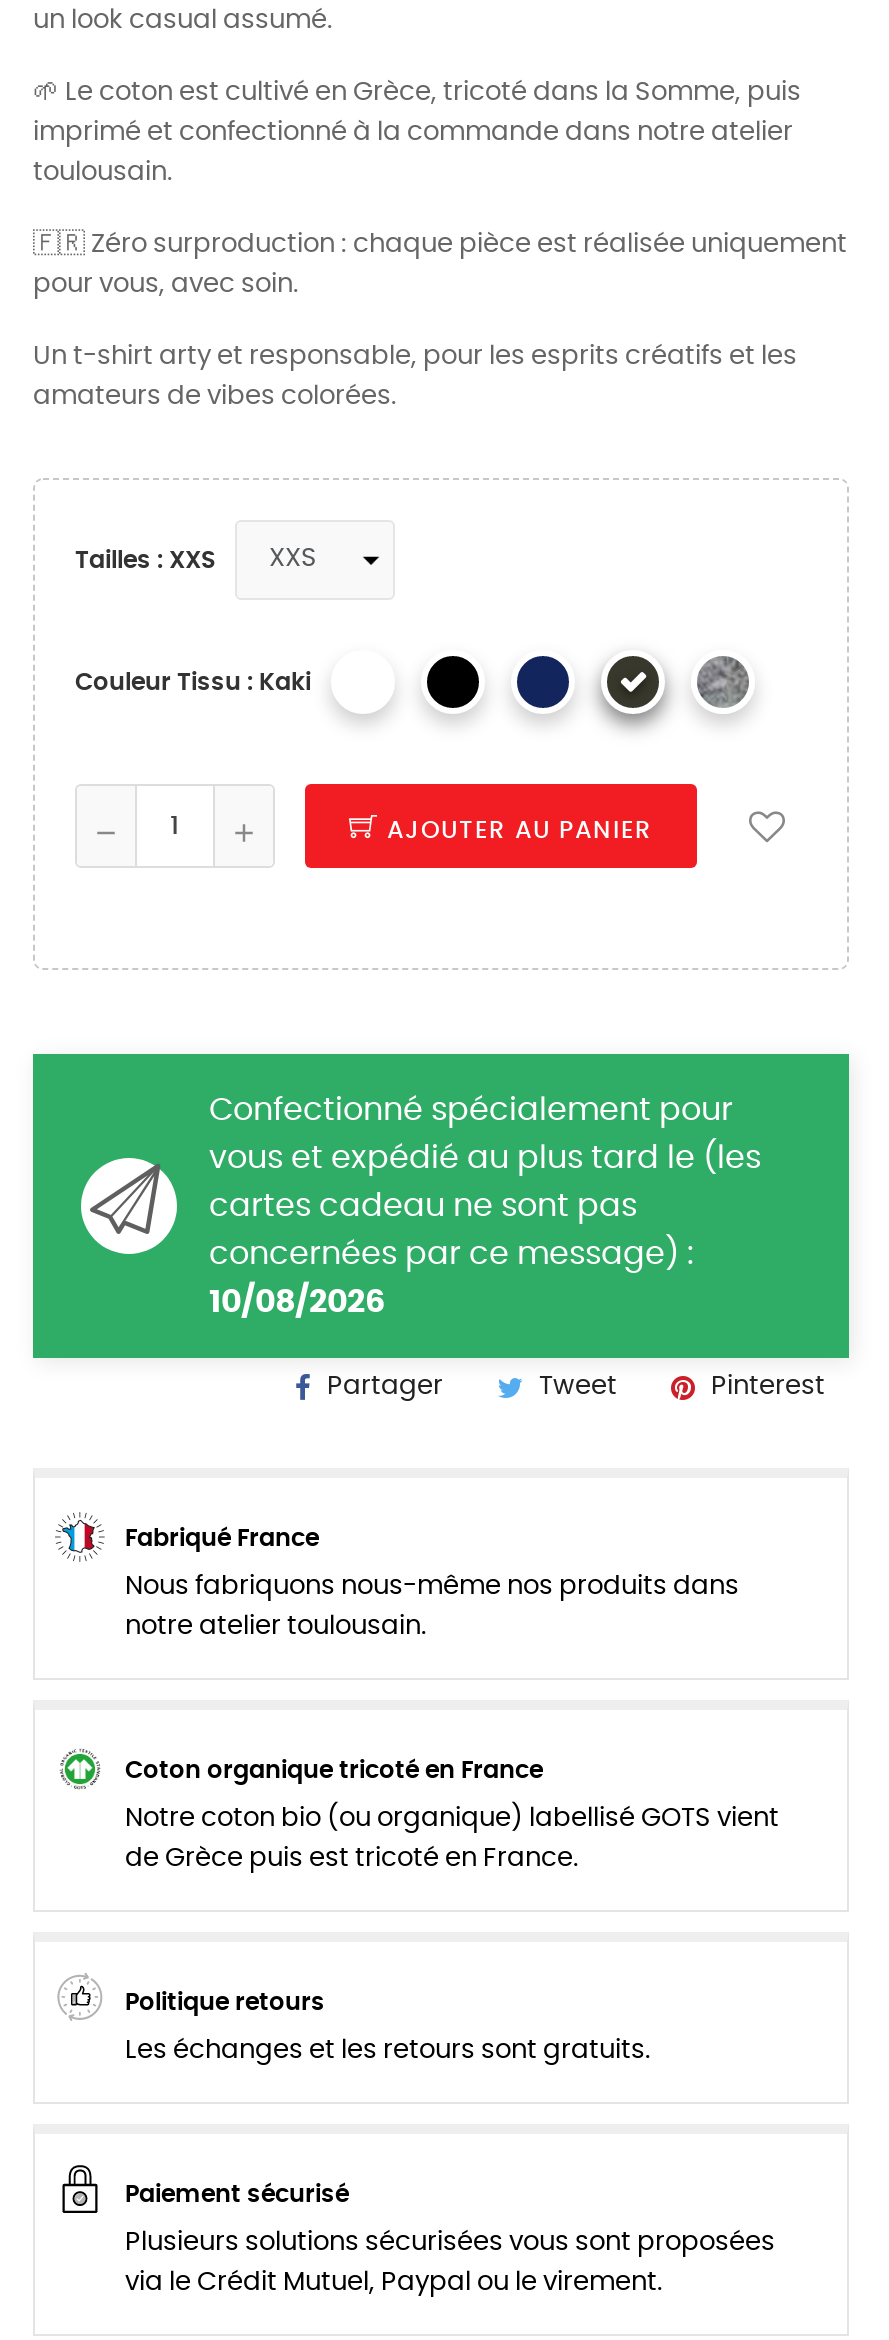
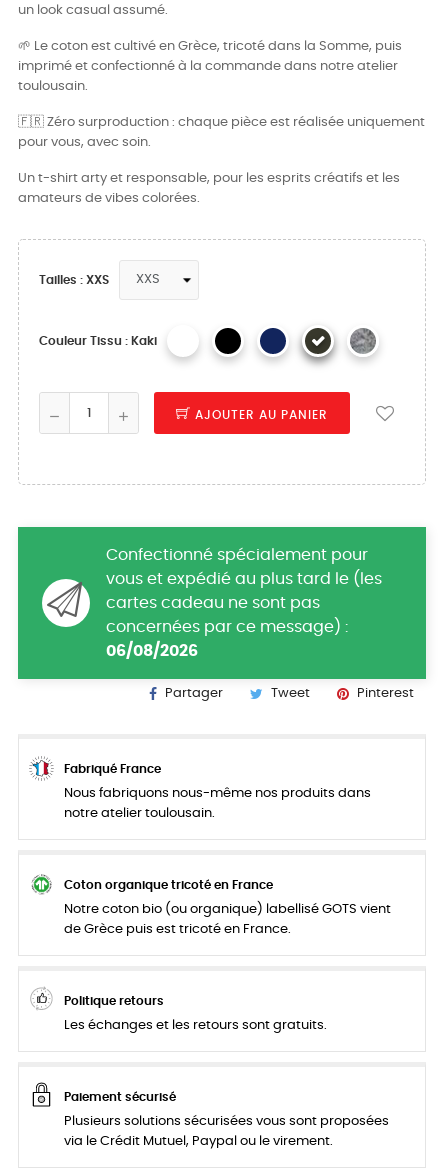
- 10/08/2026
+ 06/08/2026
